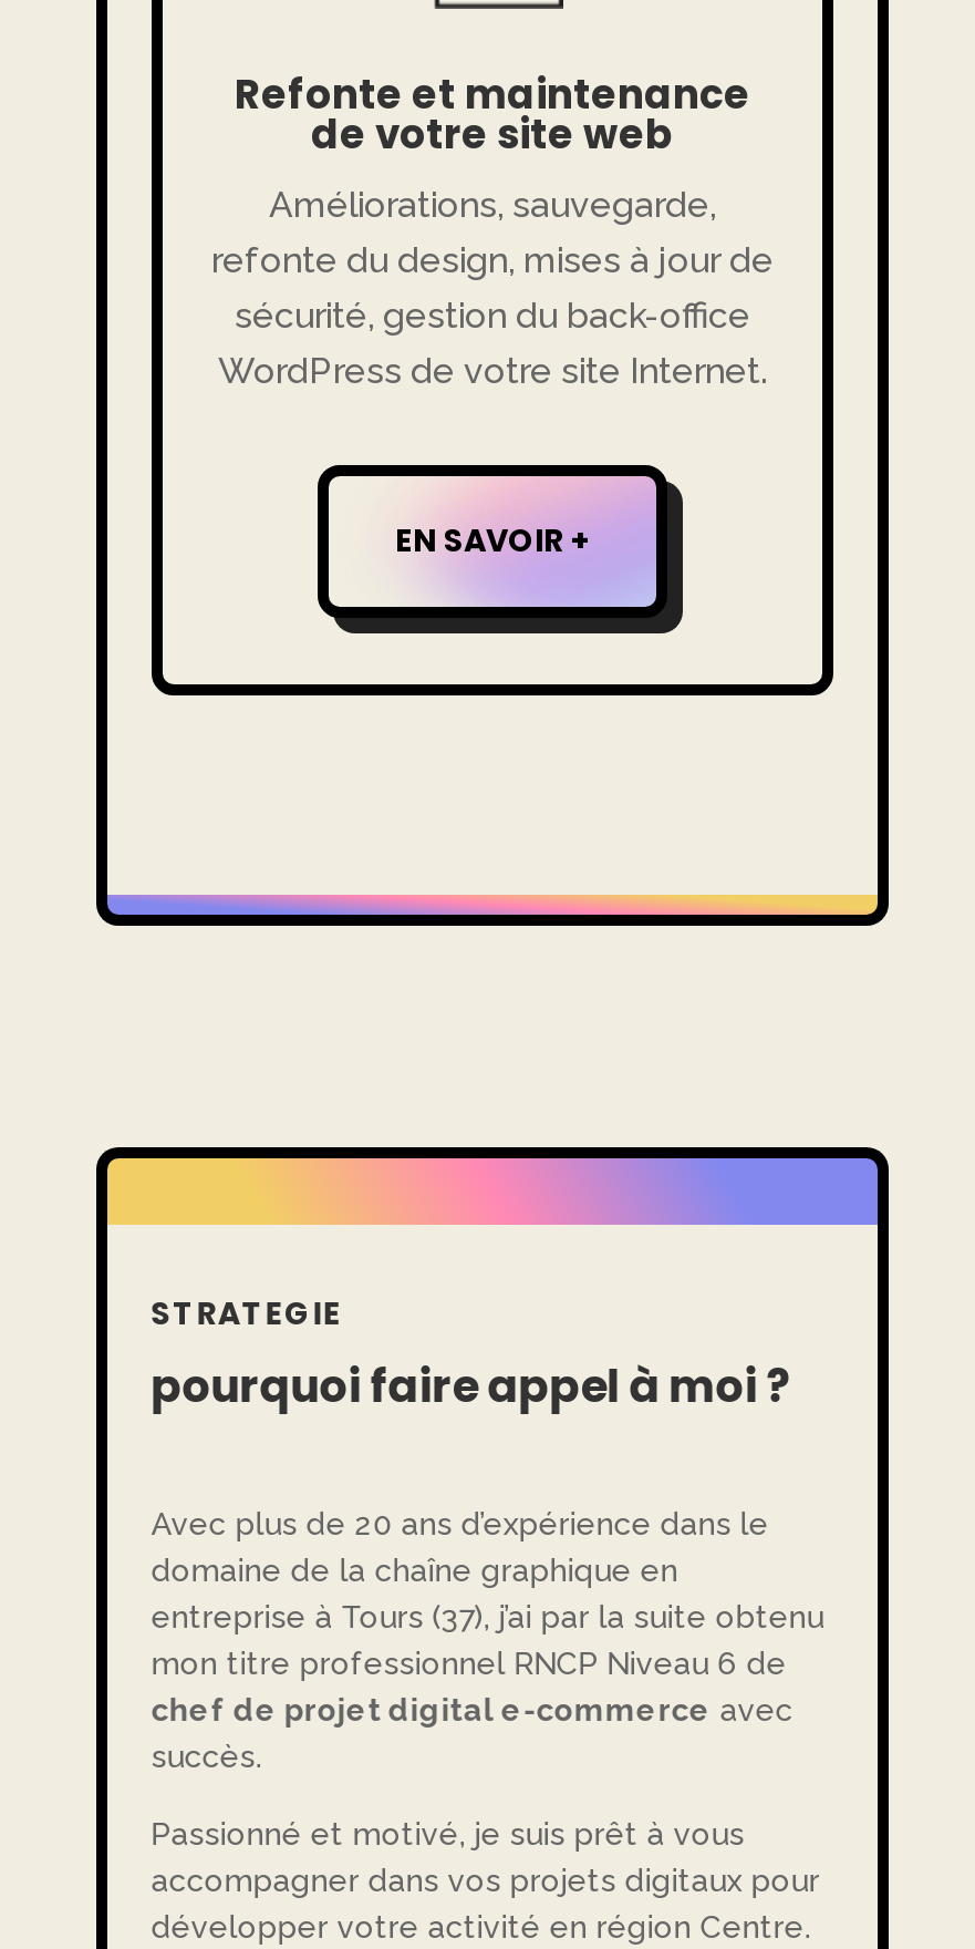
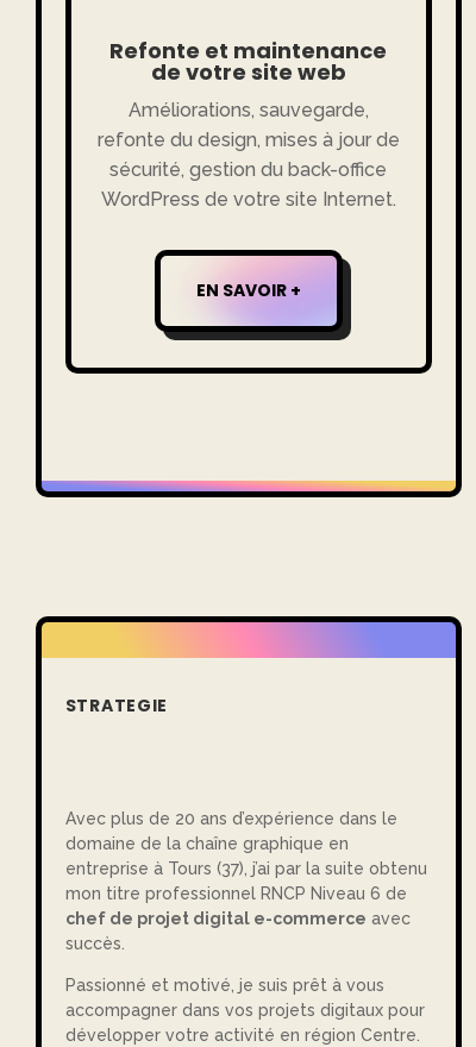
- pourquoi faire appel à moi ?
